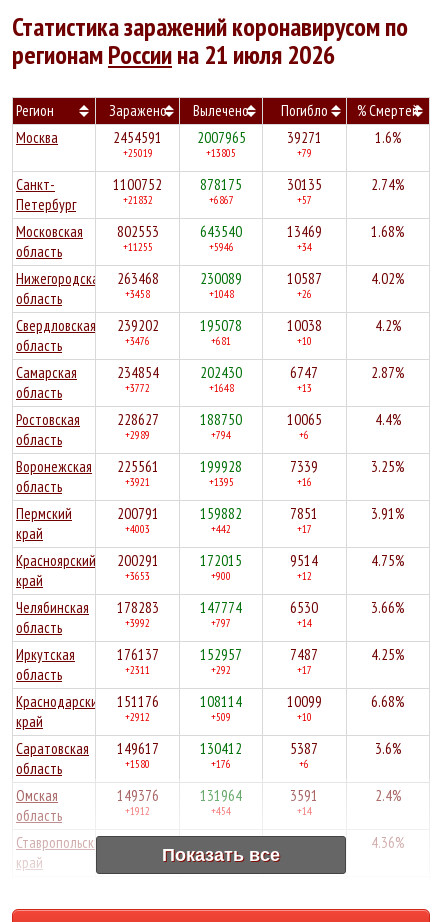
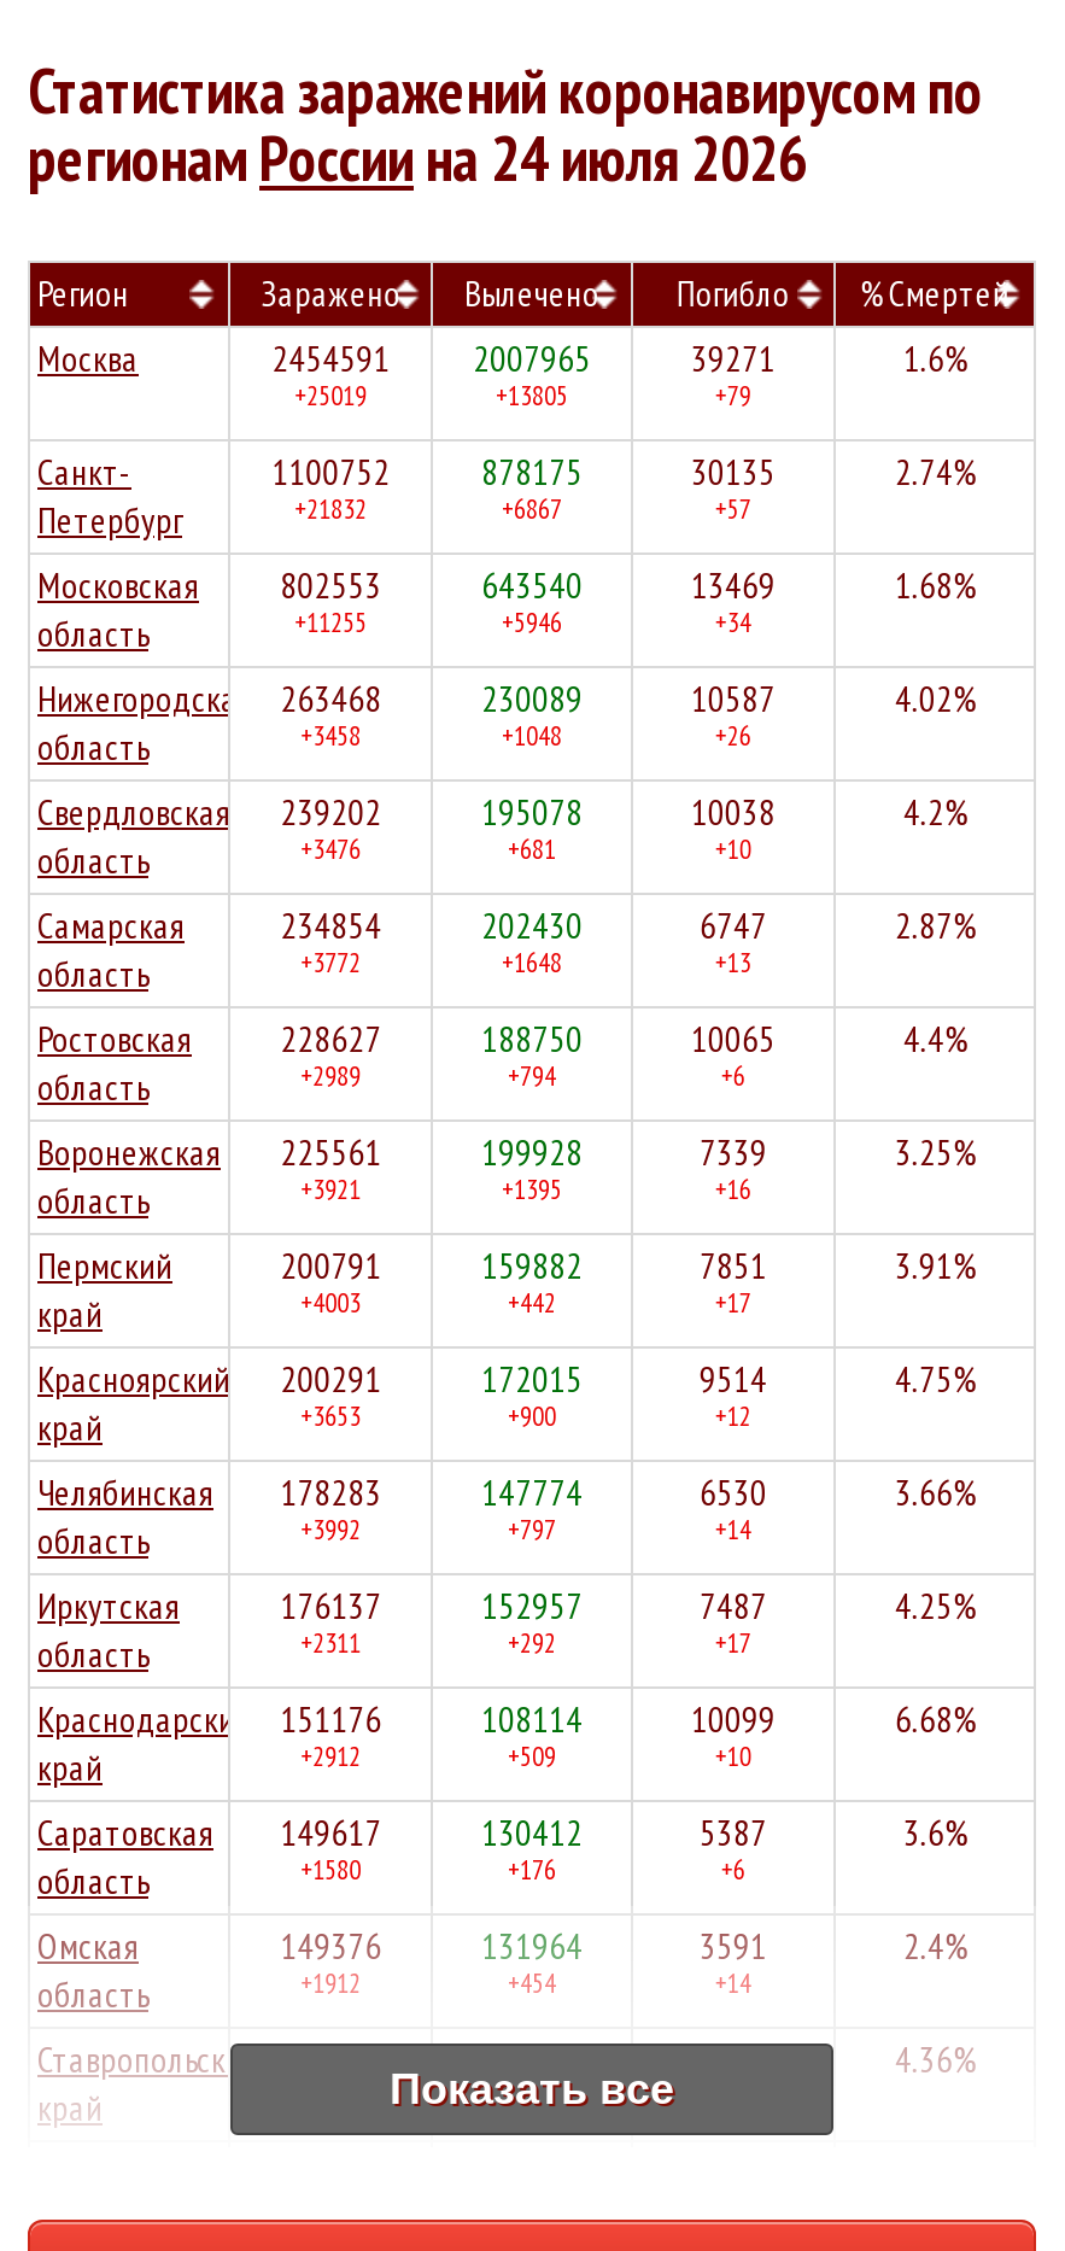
- регионам России на 21 июля 2026
+ регионам России на 24 июля 2026
